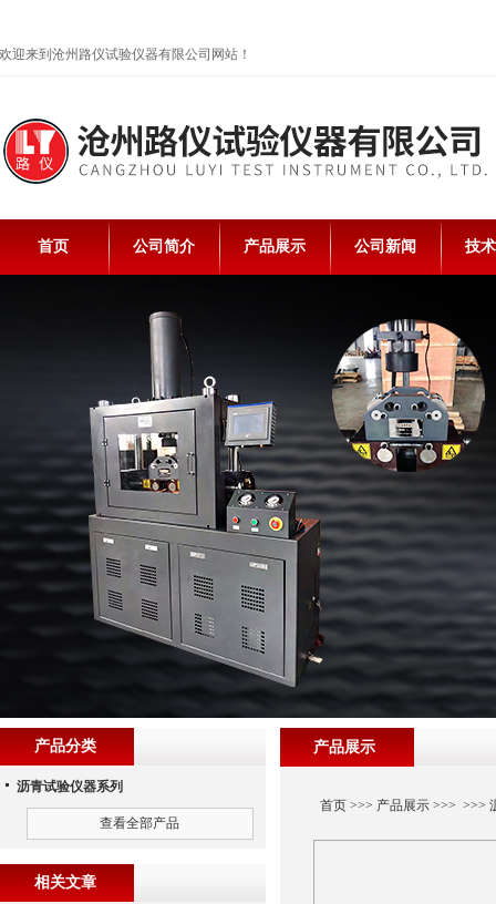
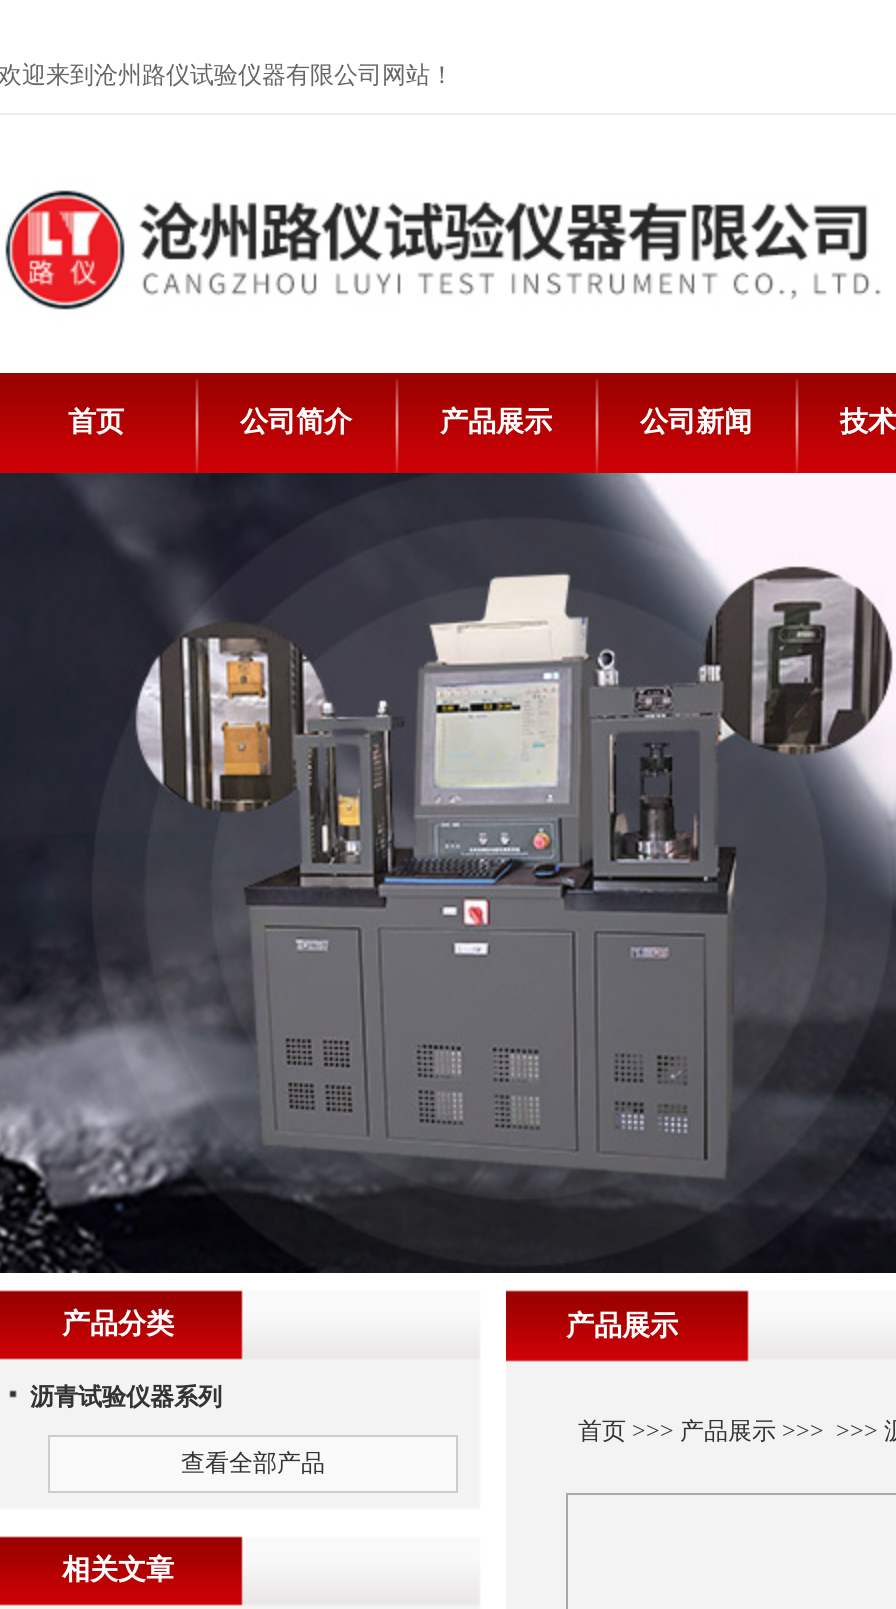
- [image]
+ [image]
